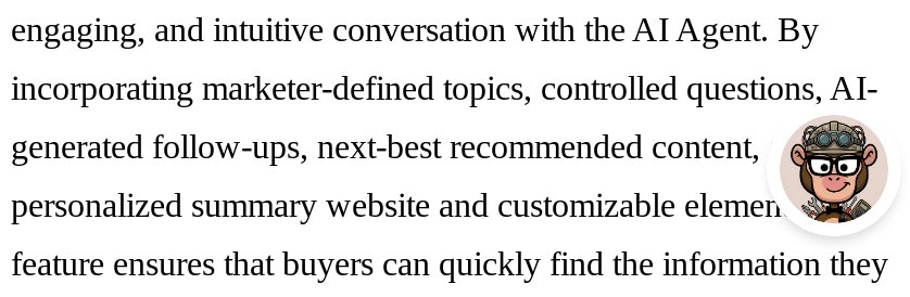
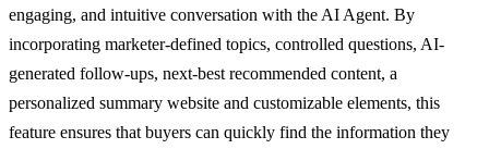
- [image]
